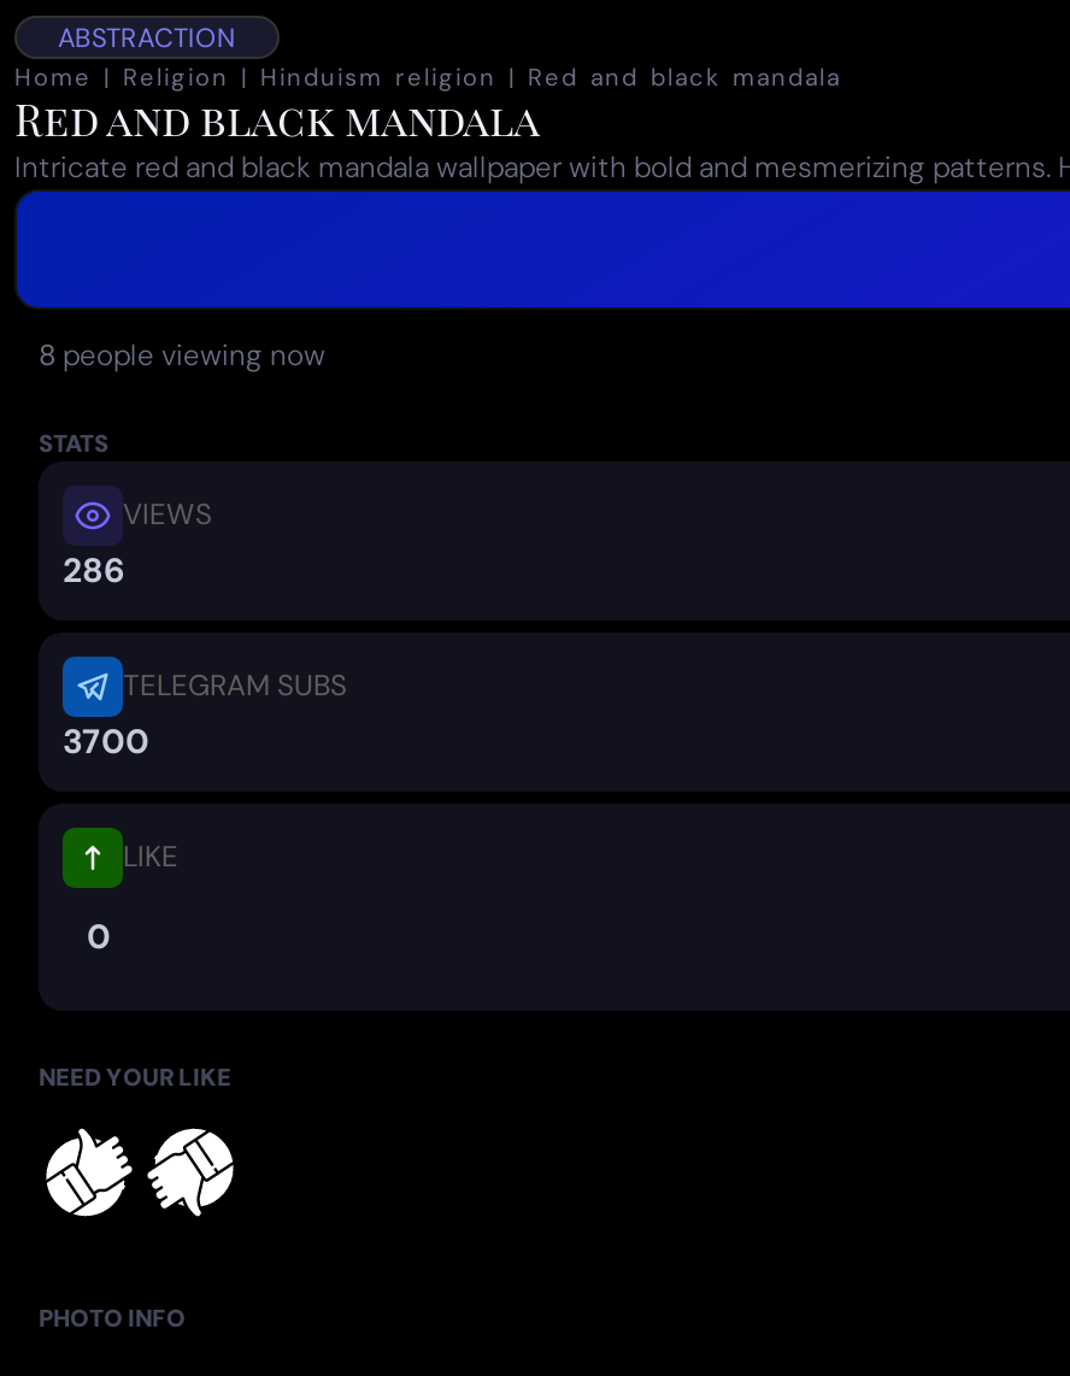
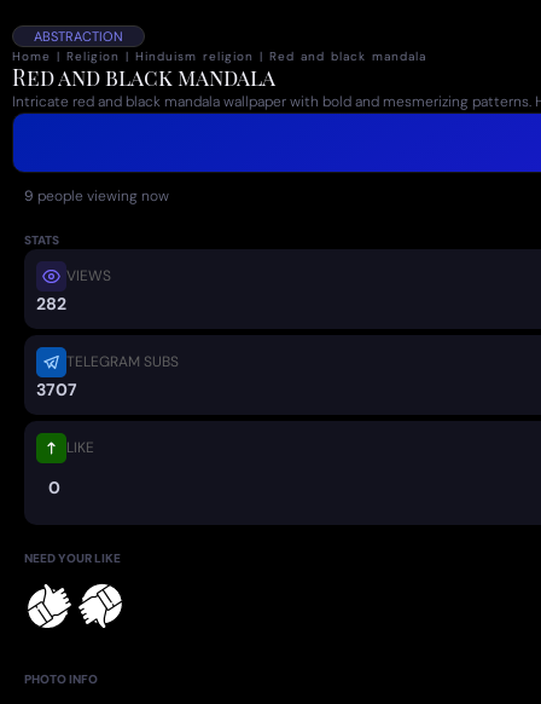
- 8 people viewing now
+ 9 people viewing now

- 286
+ 282

- 3700
+ 3707
